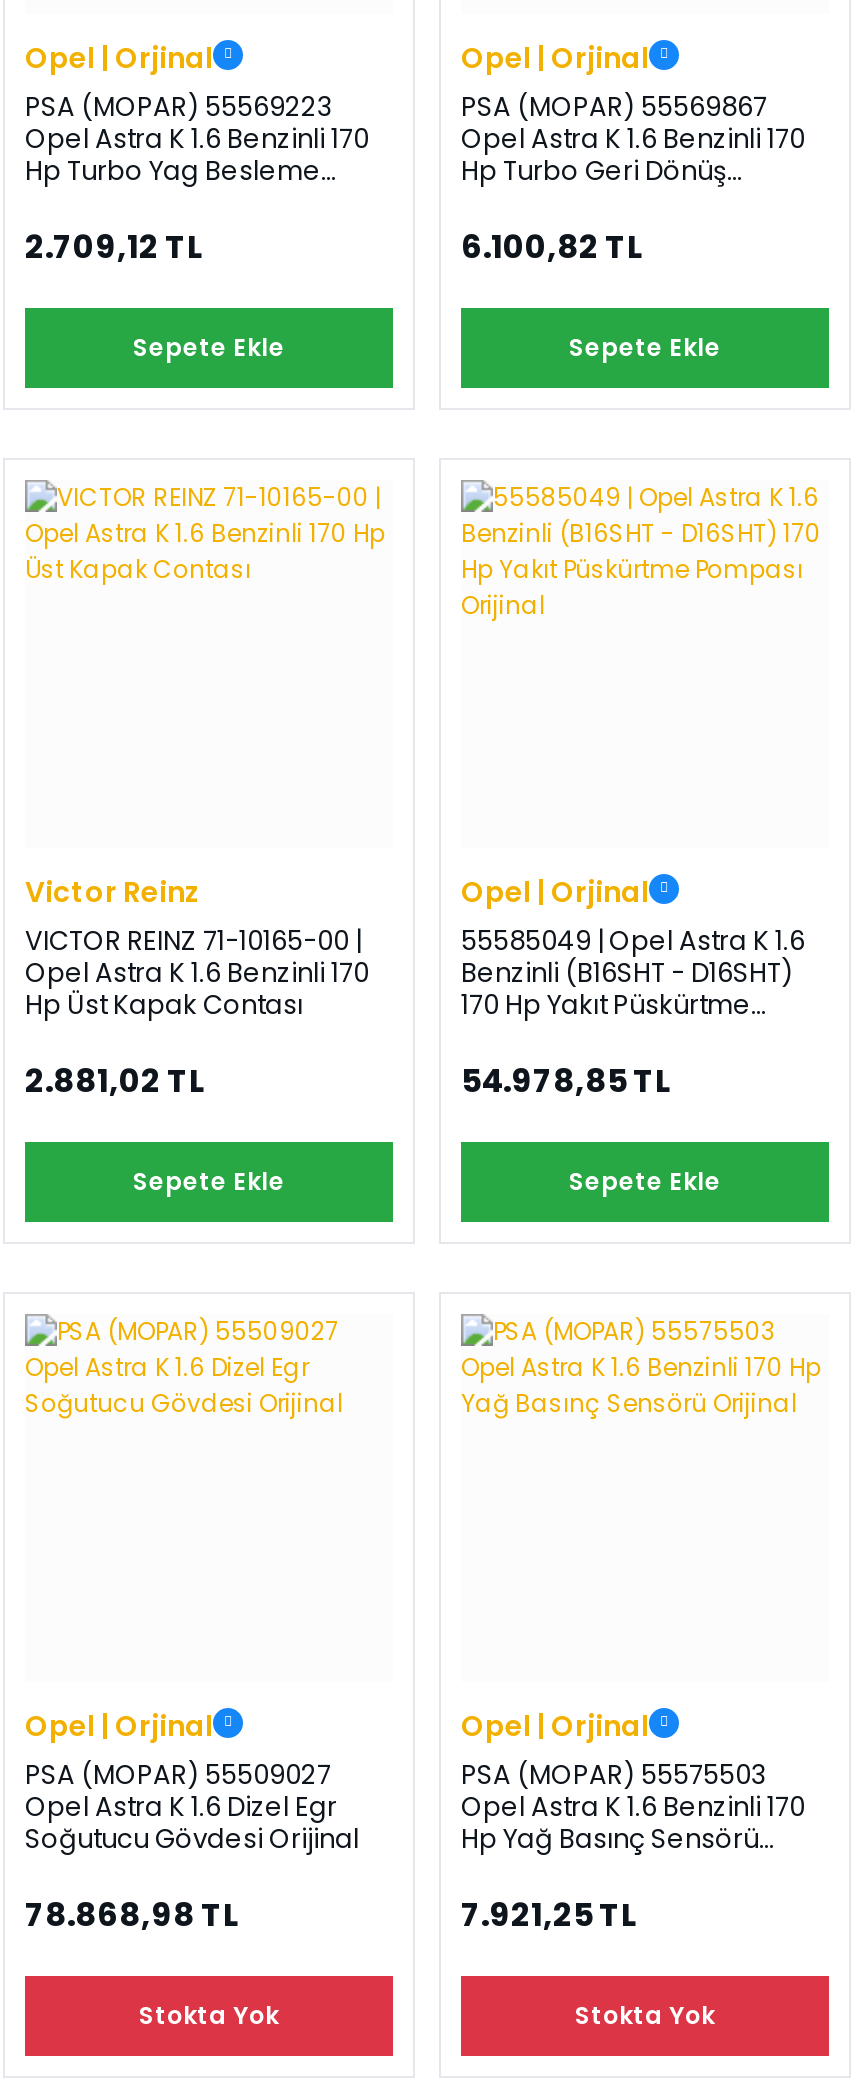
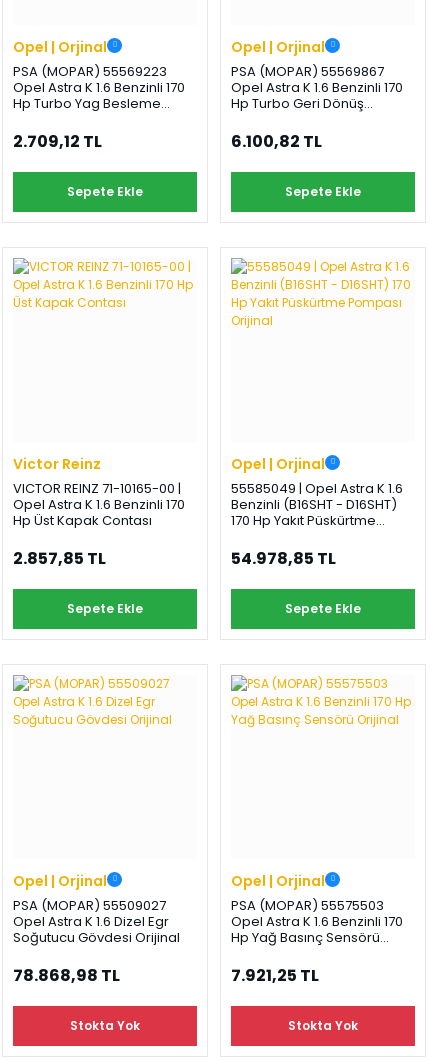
- 2.881,02 TL
+ 2.857,85 TL
